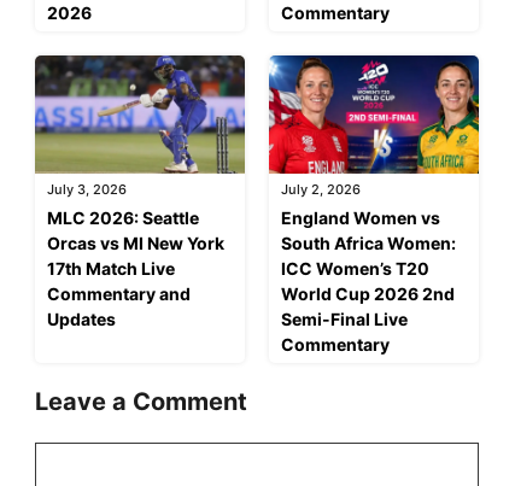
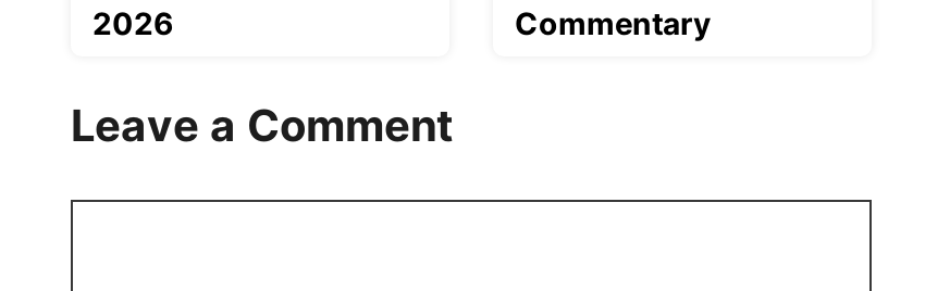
- [image]
- July 3, 2026
- MLC 2026: Seattle
- Orcas vs MI New York
- 17th Match Live
- Commentary and
- Updates

- [image]
- July 2, 2026
- England Women vs
- South Africa Women:
- ICC Women’s T20
- World Cup 2026 2nd
- Semi-Final Live
- Commentary
